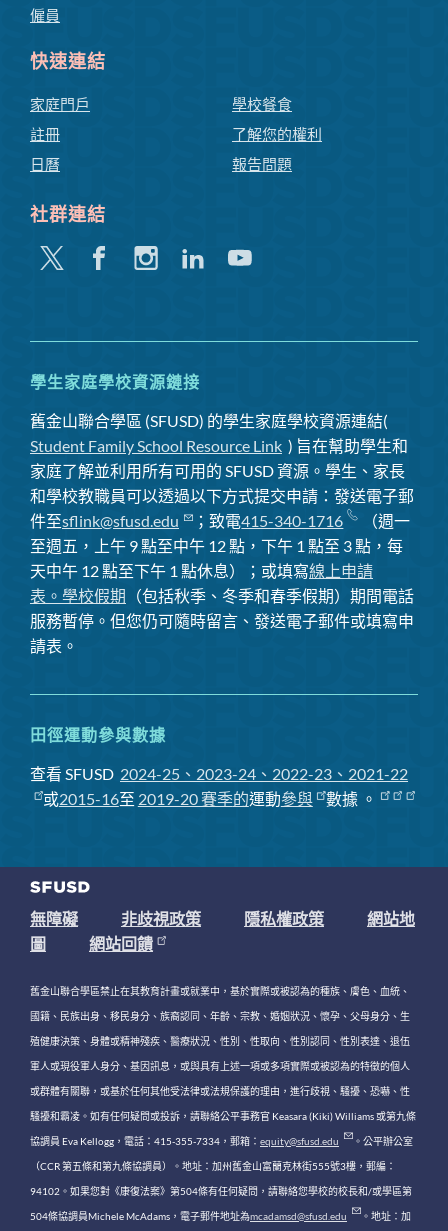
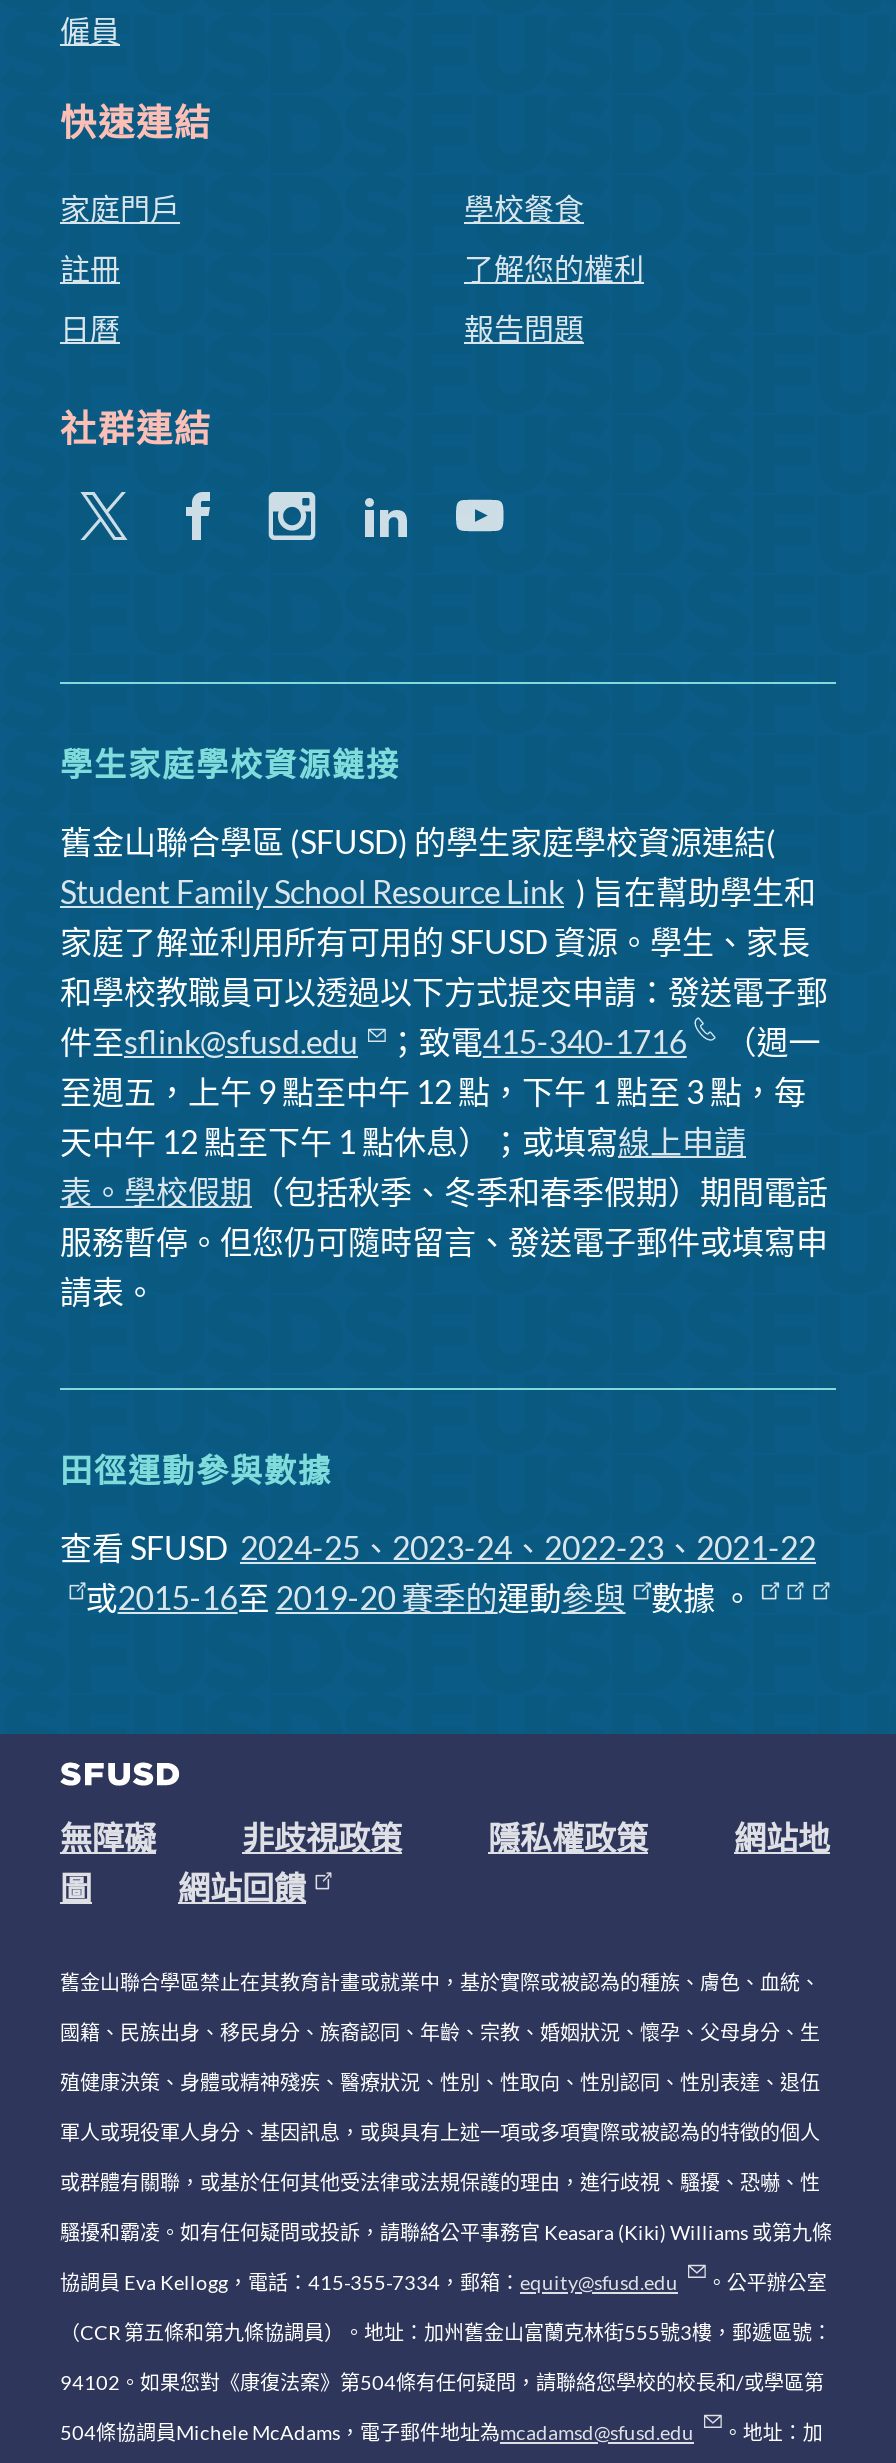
- （CCR 第五條和第九條協調員）。地址：加州舊金山富蘭克林街555號3樓，郵編：
+ （CCR 第五條和第九條協調員）。地址：加州舊金山富蘭克林街555號3樓，郵遞區號：
